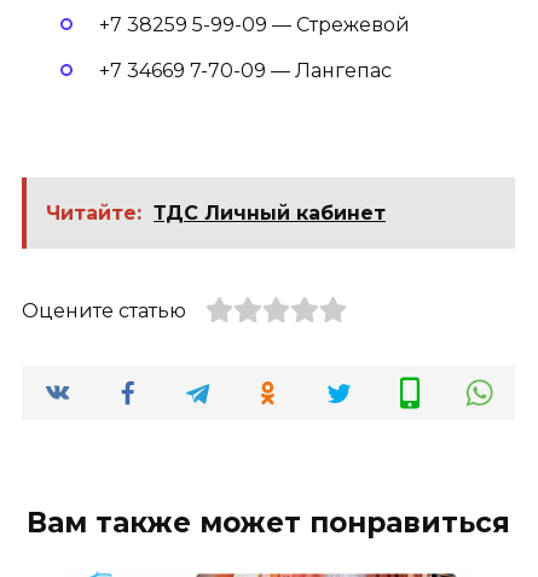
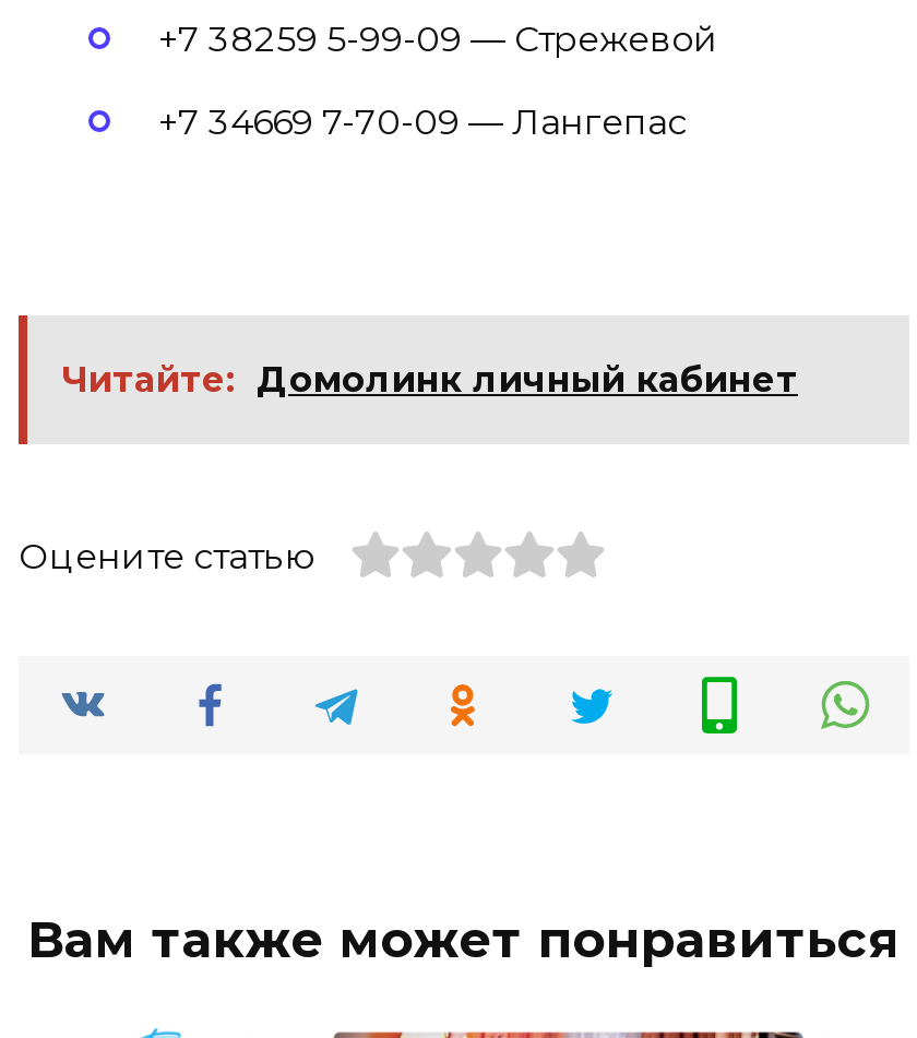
- Читайте: ТДС Личный кабинет
+ Читайте: Домолинк личный кабинет
